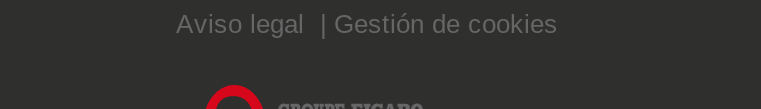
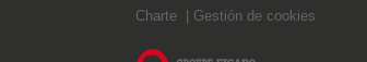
- Aviso legal
+ Charte
